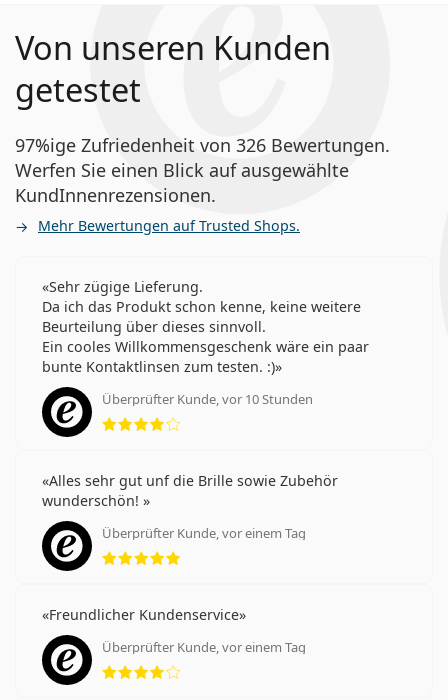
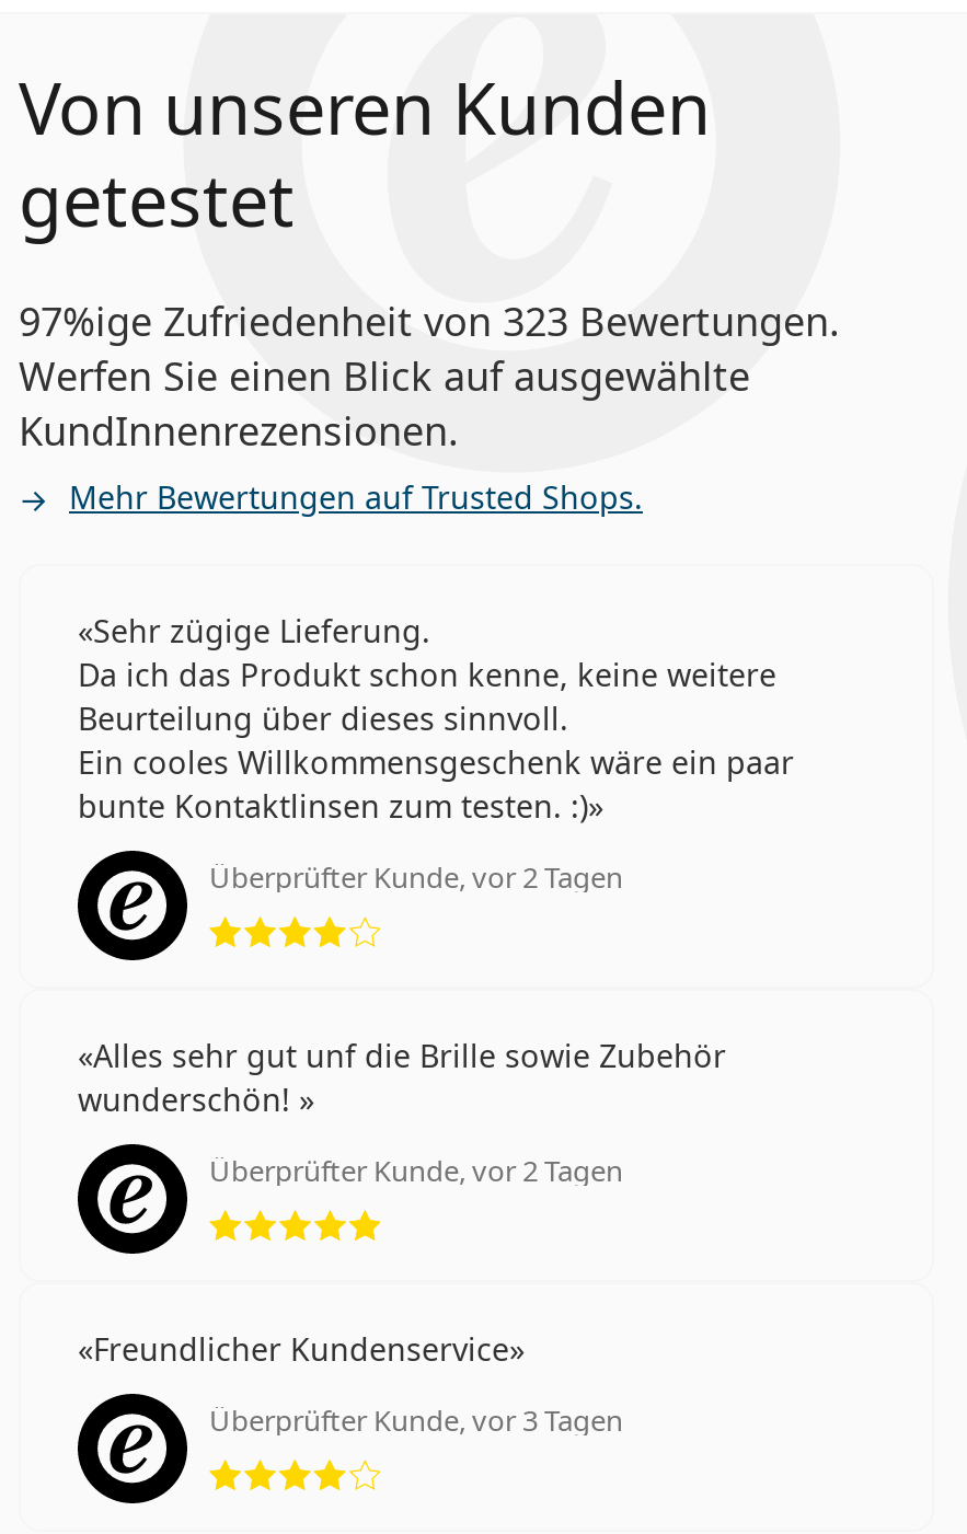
- 97%ige Zufriedenheit von 326 Bewertungen.
+ 97%ige Zufriedenheit von 323 Bewertungen.

- Überprüfter Kunde, vor 10 Stunden
+ Überprüfter Kunde, vor 2 Tagen

- Überprüfter Kunde, vor einem Tag
+ Überprüfter Kunde, vor 2 Tagen

- Überprüfter Kunde, vor einem Tag
+ Überprüfter Kunde, vor 3 Tagen
